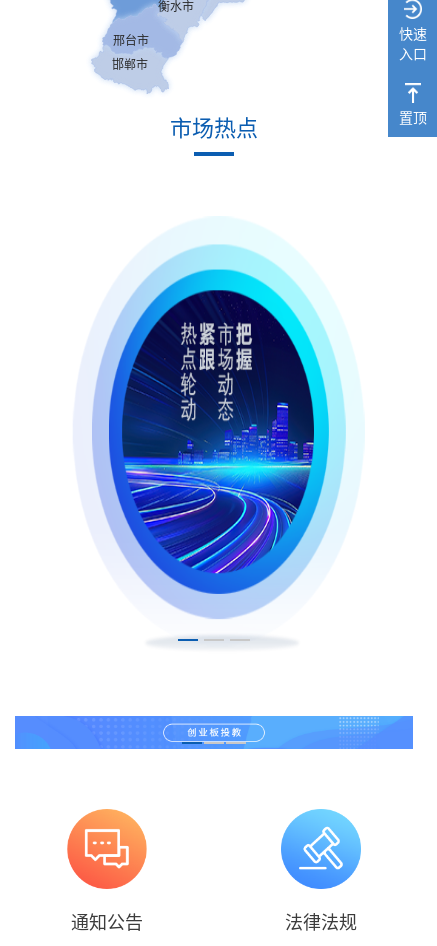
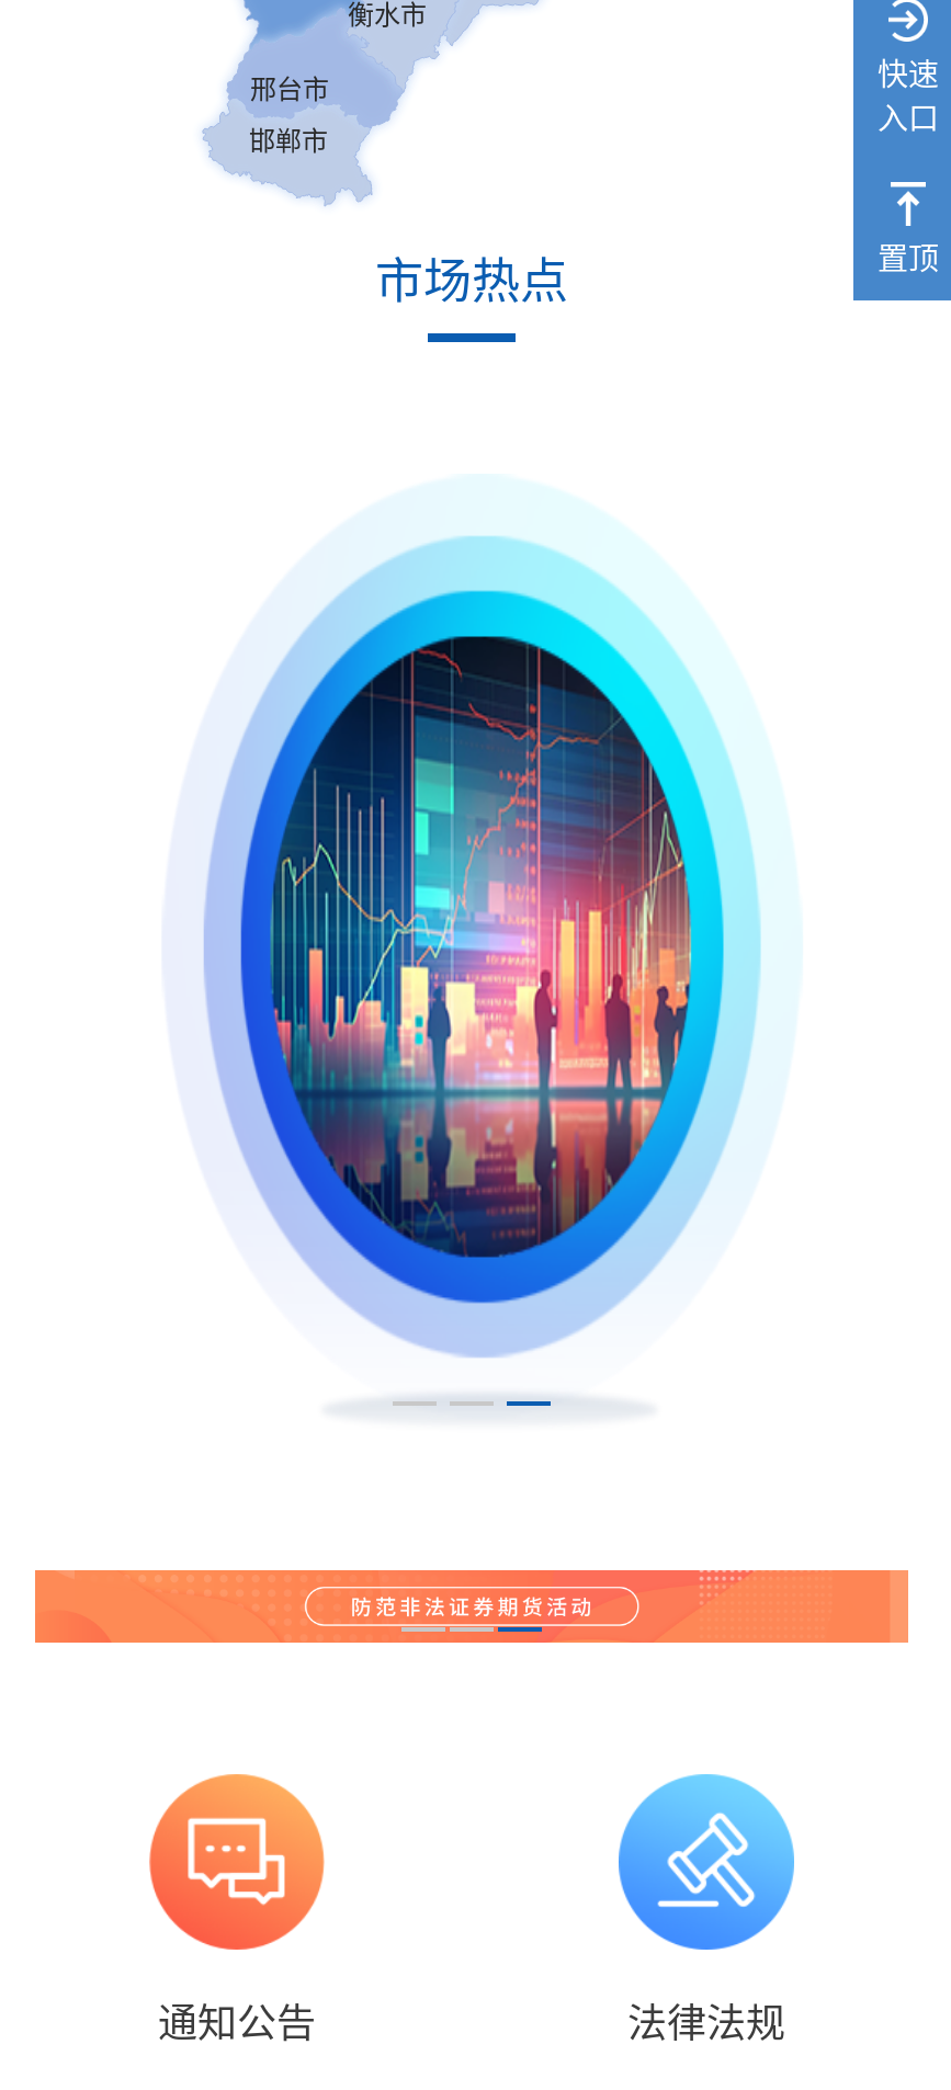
- [image]
+ [image]

- [image]
+ [image]
